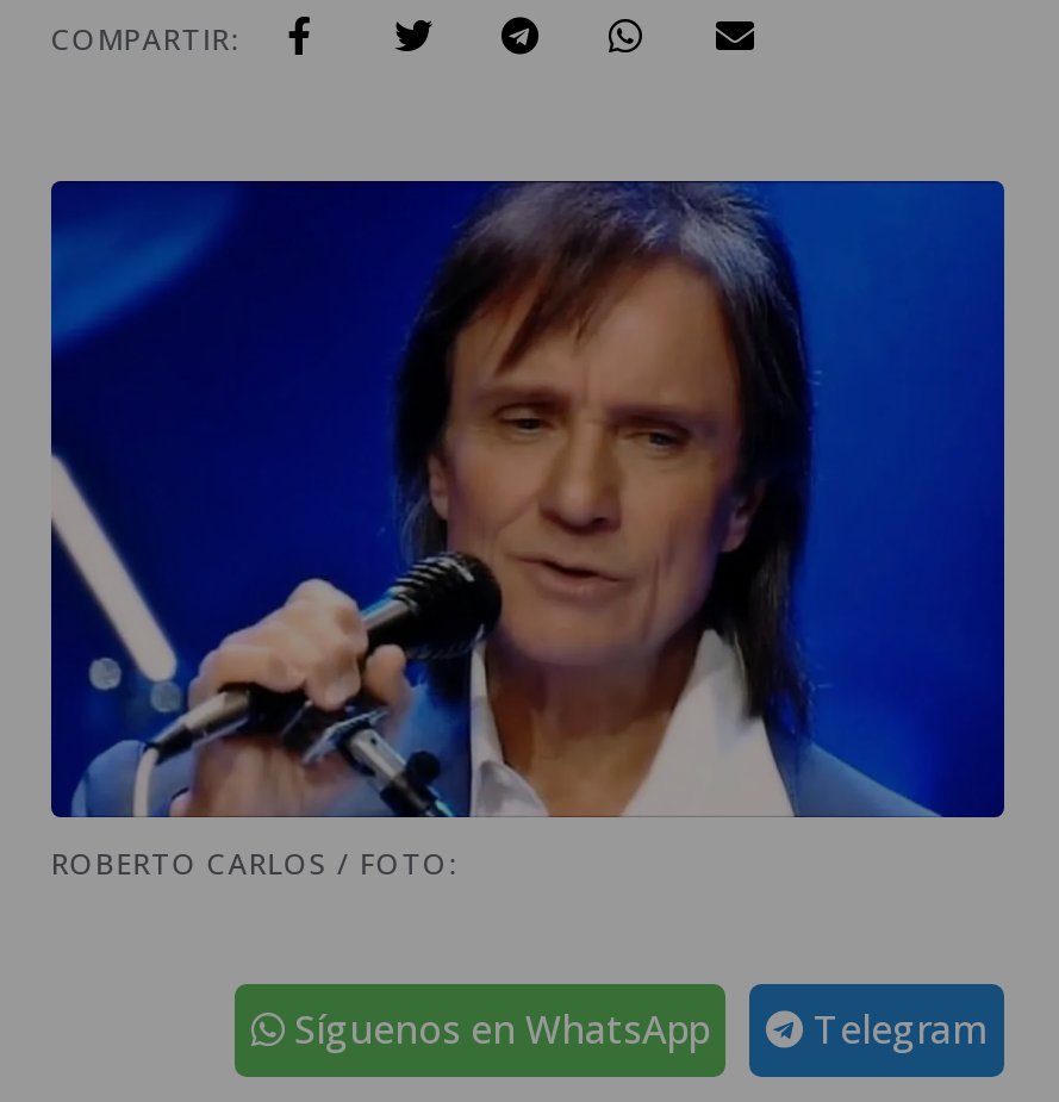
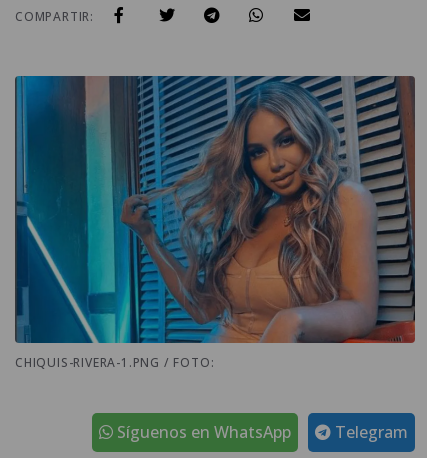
- [image]
- ROBERTO CARLOS / FOTO:
+ [image]
+ CHIQUIS-RIVERA-1.PNG / FOTO:
